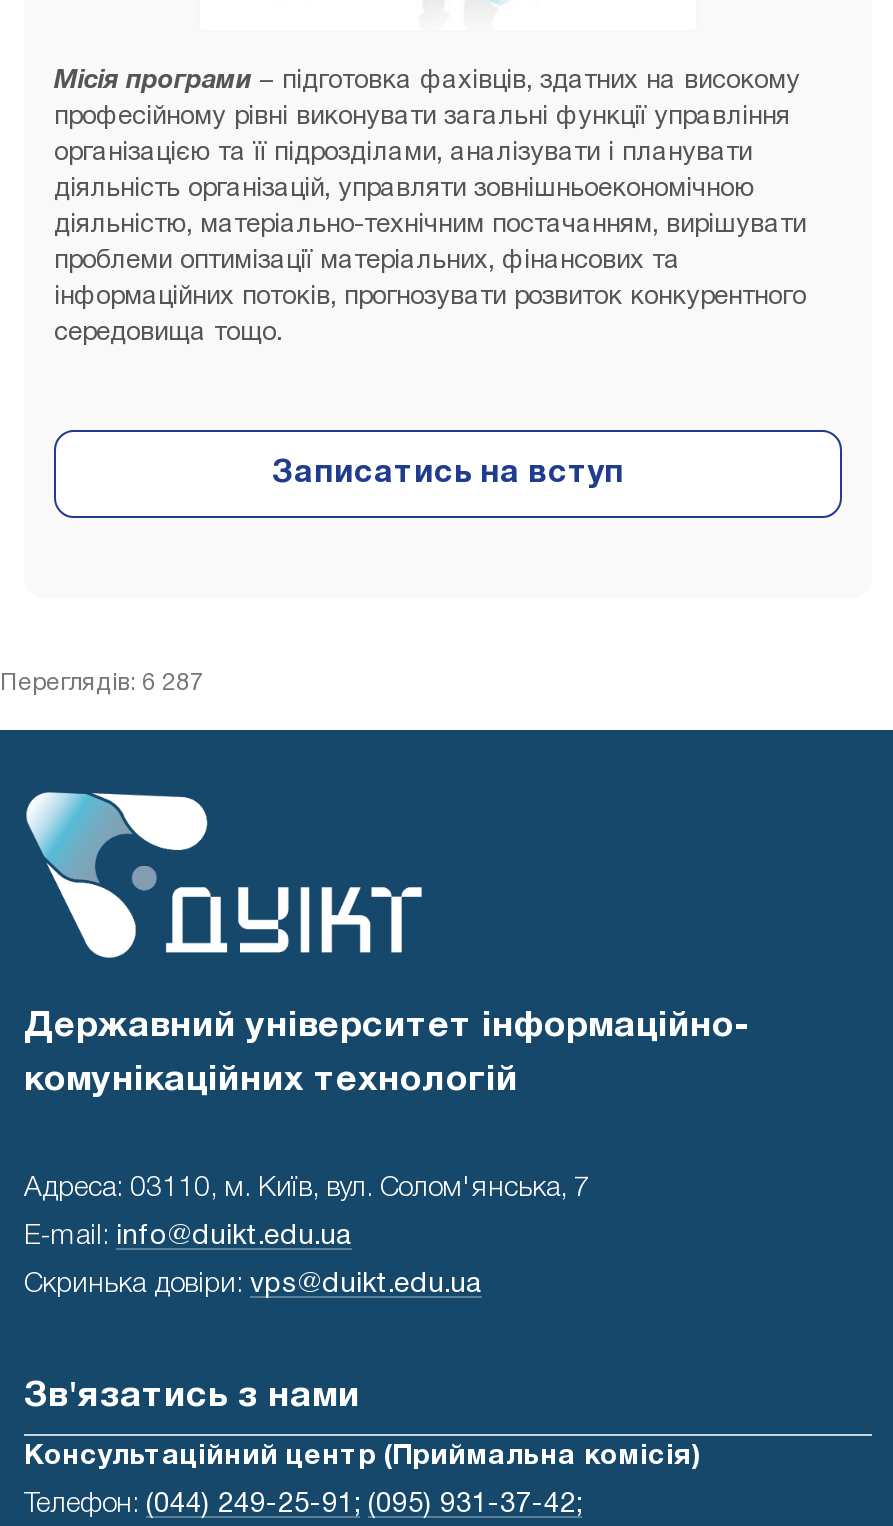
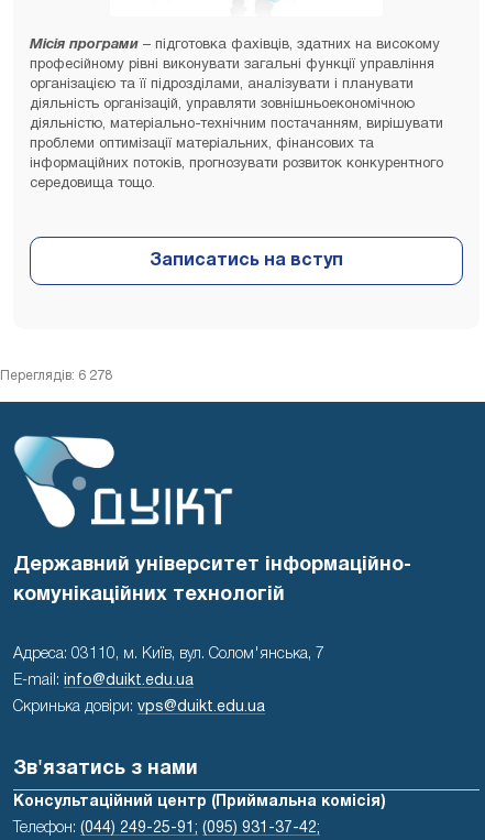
- Переглядів: 6 287
+ Переглядів: 6 278
